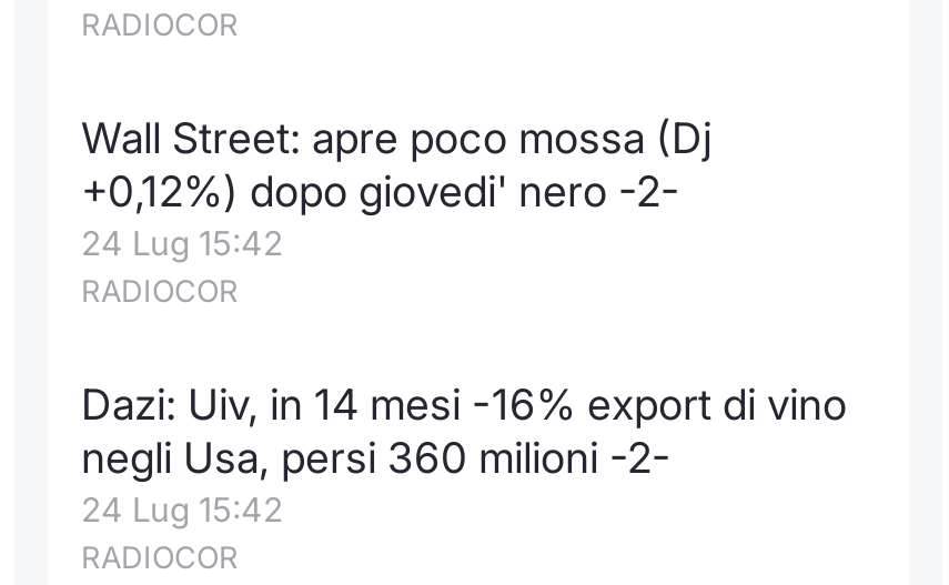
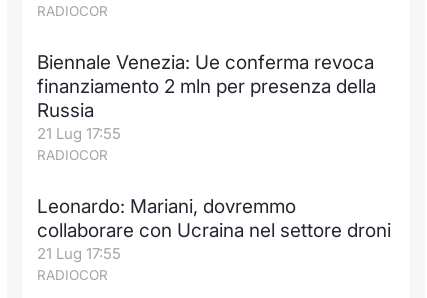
- Wall Street: apre poco mossa (Dj
- +0,12%) dopo giovedi' nero -2-
- 24 Lug 15:42
+ Biennale Venezia: Ue conferma revoca
+ finanziamento 2 mln per presenza della
+ Russia
+ 21 Lug 17:55

- Dazi: Uiv, in 14 mesi -16% export di vino
- negli Usa, persi 360 milioni -2-
- 24 Lug 15:42
+ Leonardo: Mariani, dovremmo
+ collaborare con Ucraina nel settore droni
+ 21 Lug 17:55
